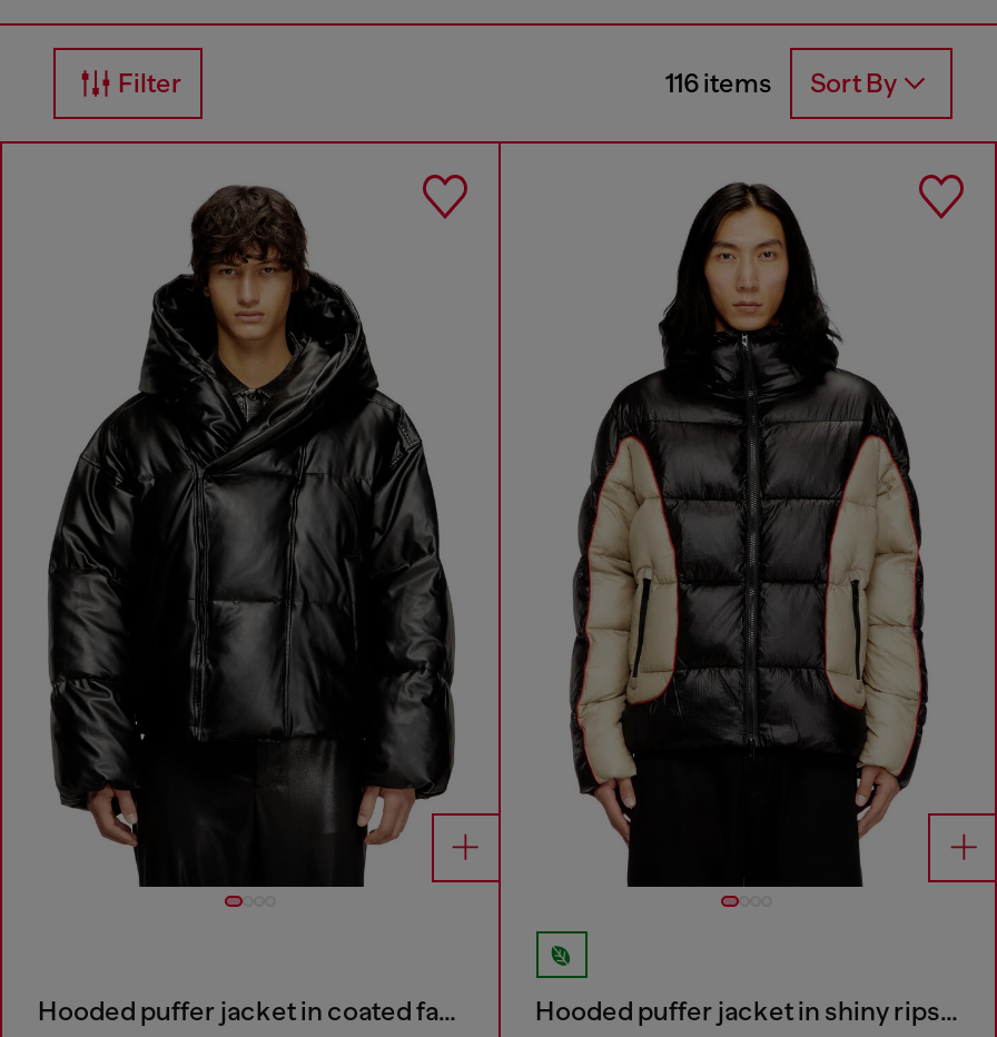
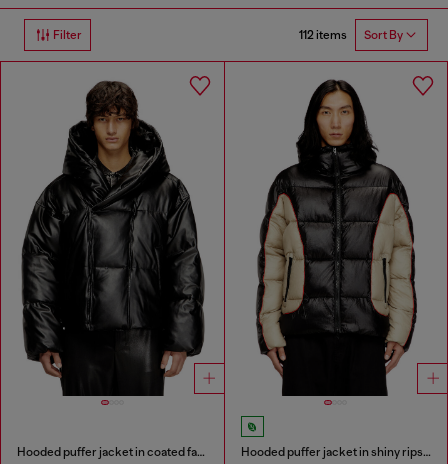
- 116 items Sort By
+ 112 items Sort By
